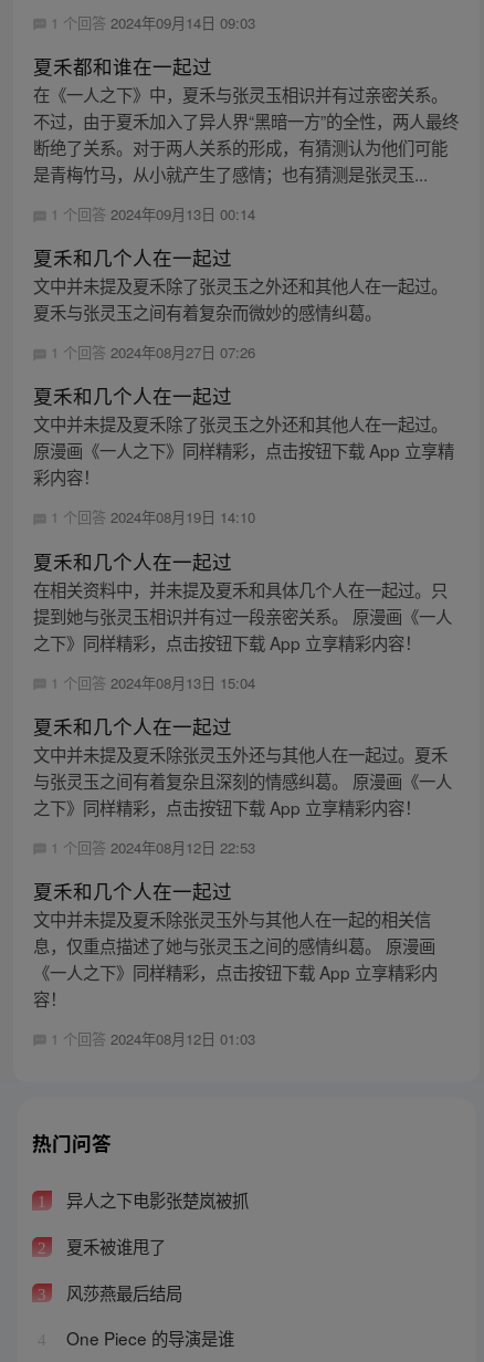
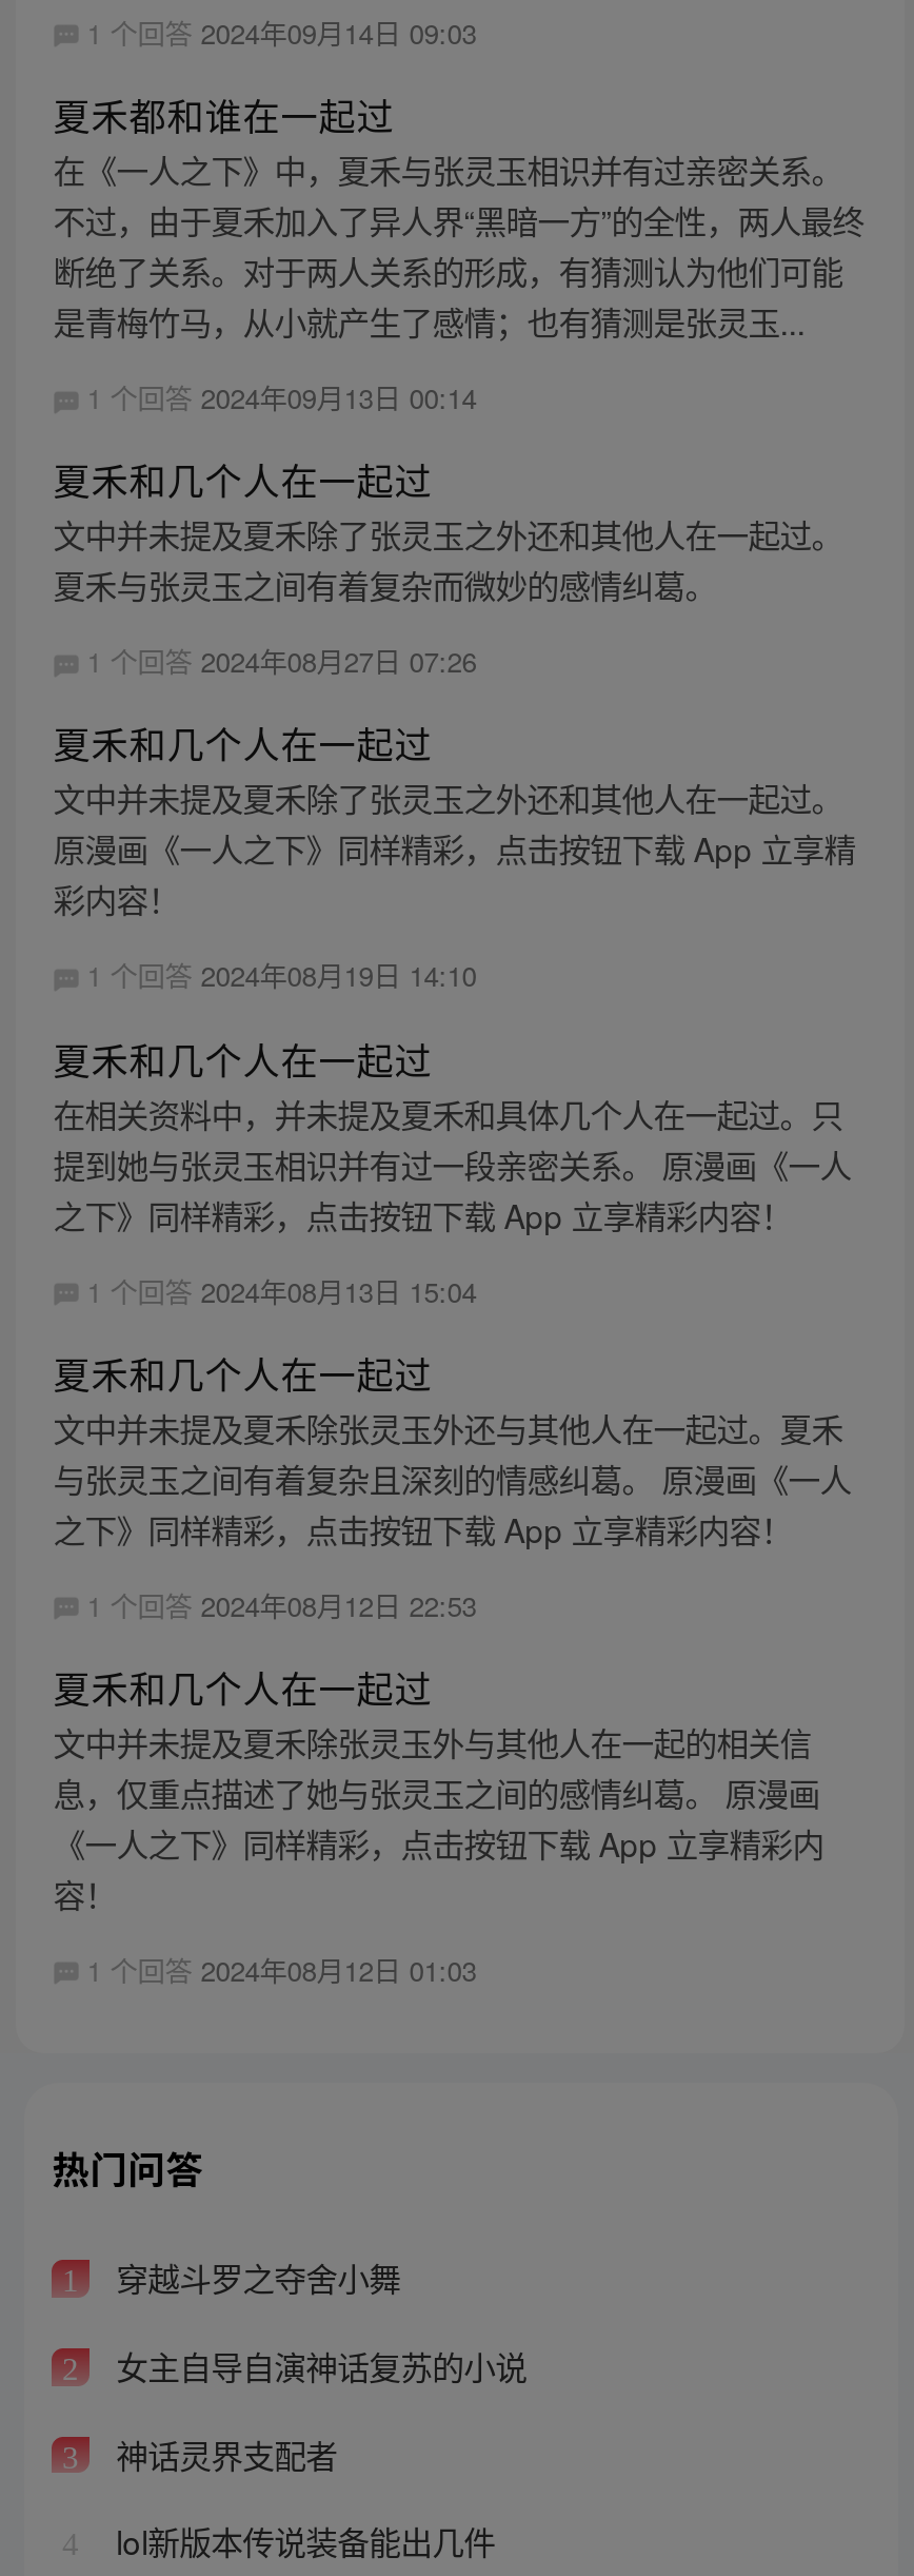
- 异人之下电影张楚岚被抓
+ 穿越斗罗之夺舍小舞

- 夏禾被谁甩了
+ 女主自导自演神话复苏的小说

- 风莎燕最后结局
+ 神话灵界支配者

- One Piece 的导演是谁
+ lol新版本传说装备能出几件
